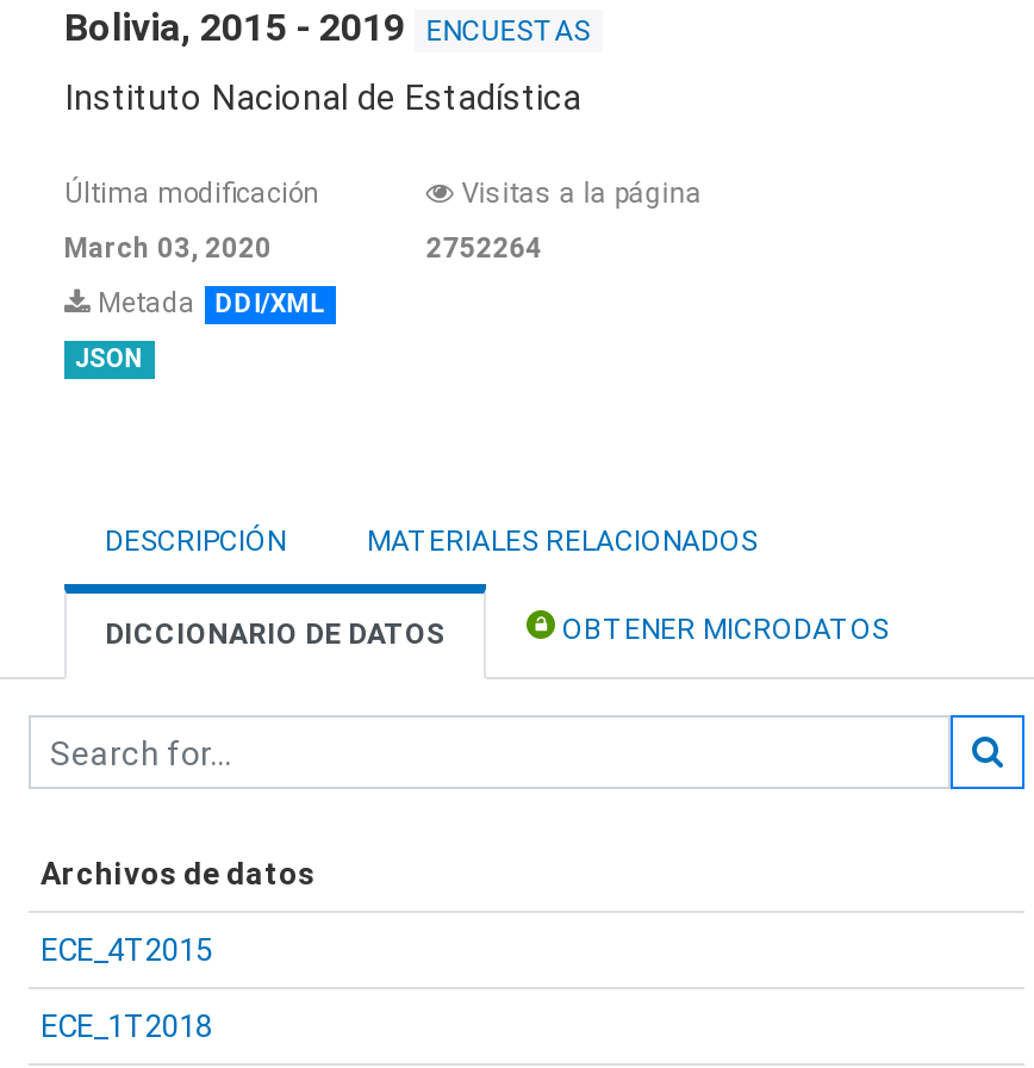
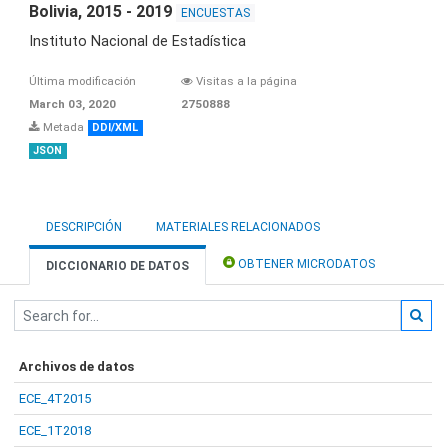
- 2752264
+ 2750888
